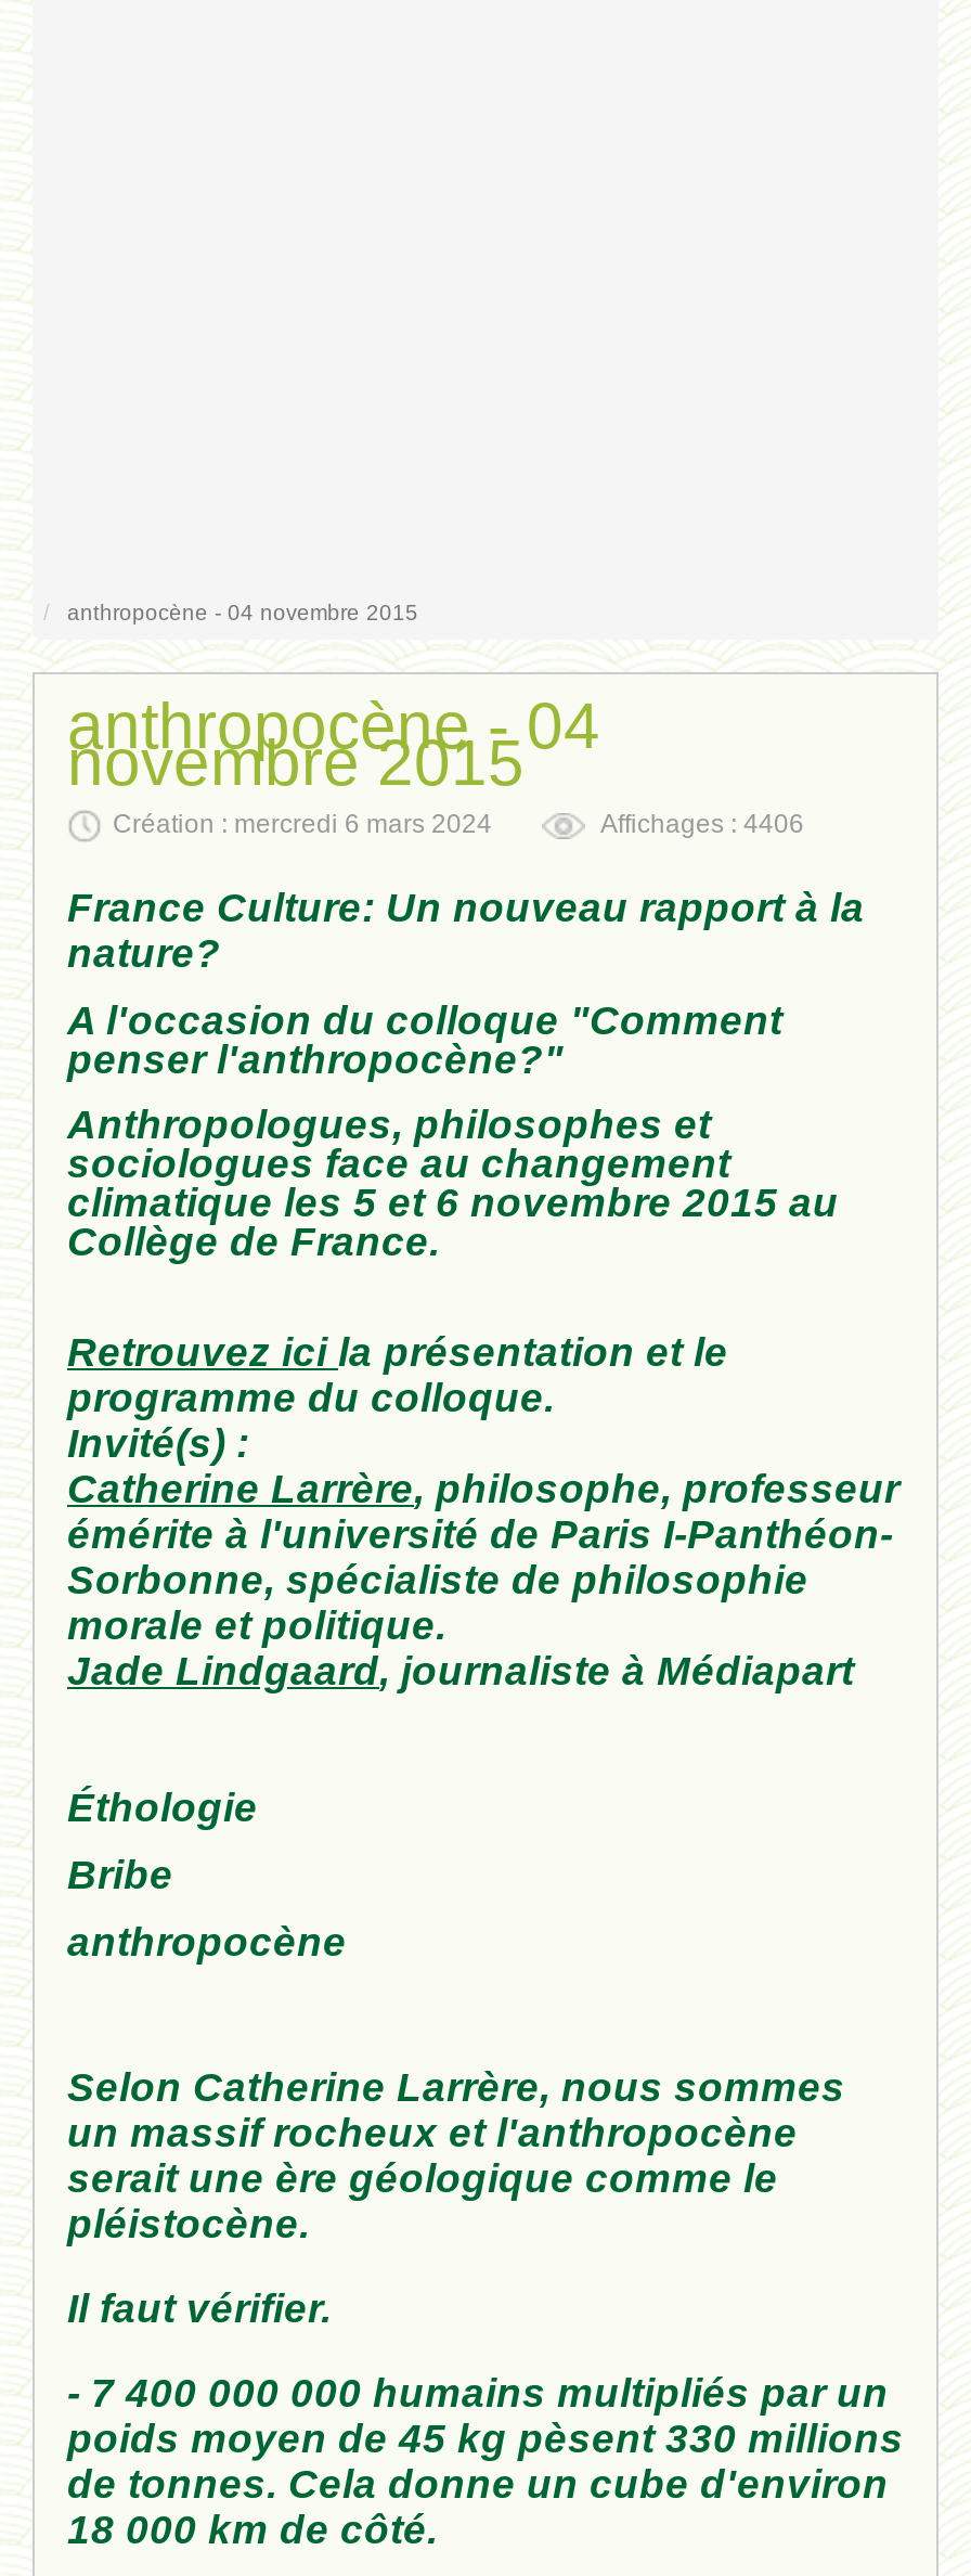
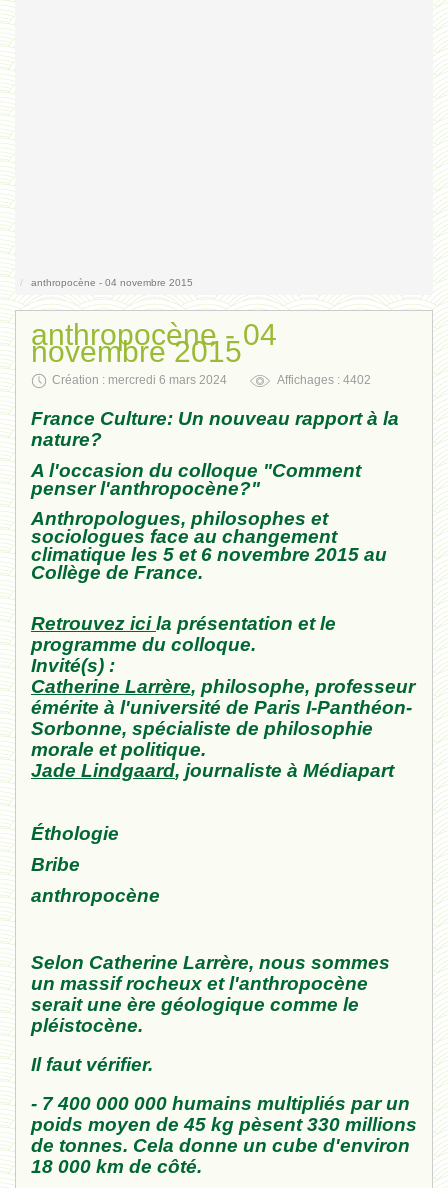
- Affichages : 4406
+ Affichages : 4402
